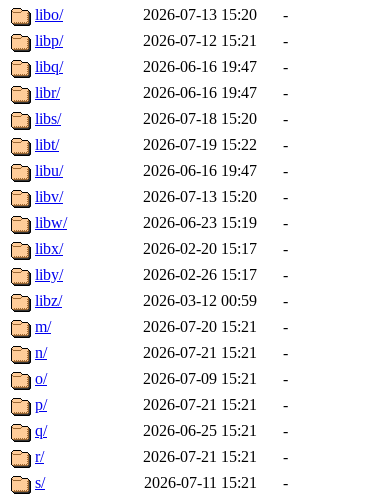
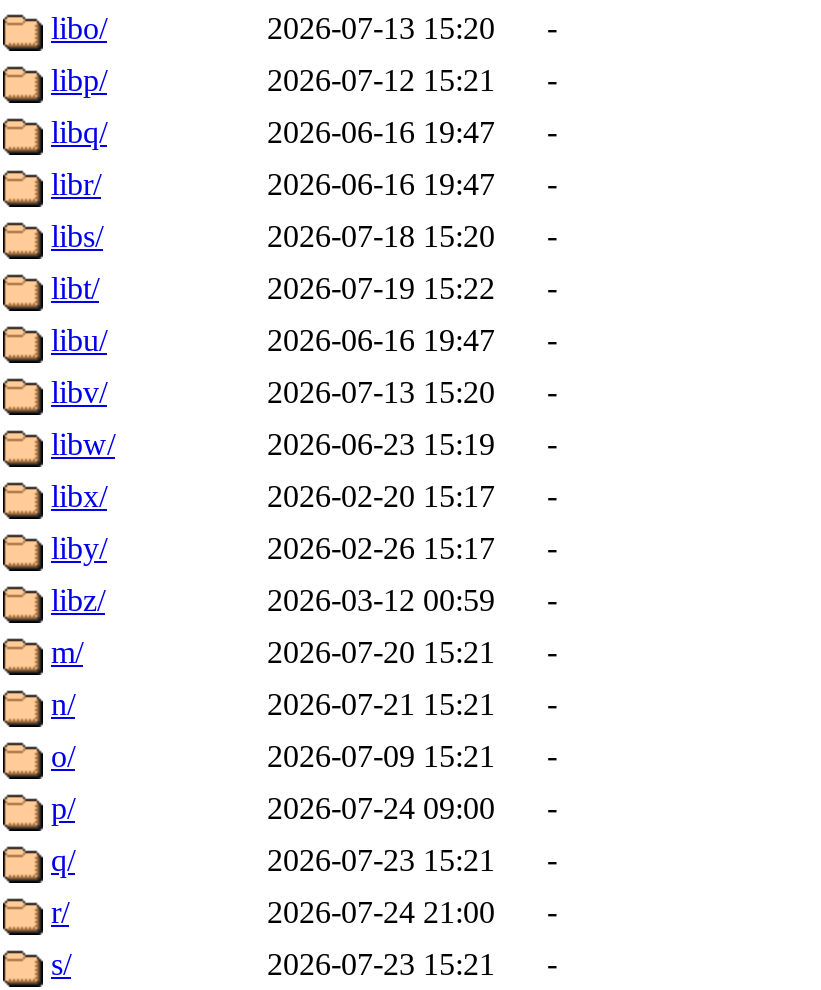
- 2026-07-21 15:21
+ 2026-07-24 09:00

- 2026-06-25 15:21
+ 2026-07-23 15:21

- 2026-07-21 15:21
+ 2026-07-24 21:00

- 2026-07-11 15:21
+ 2026-07-23 15:21
